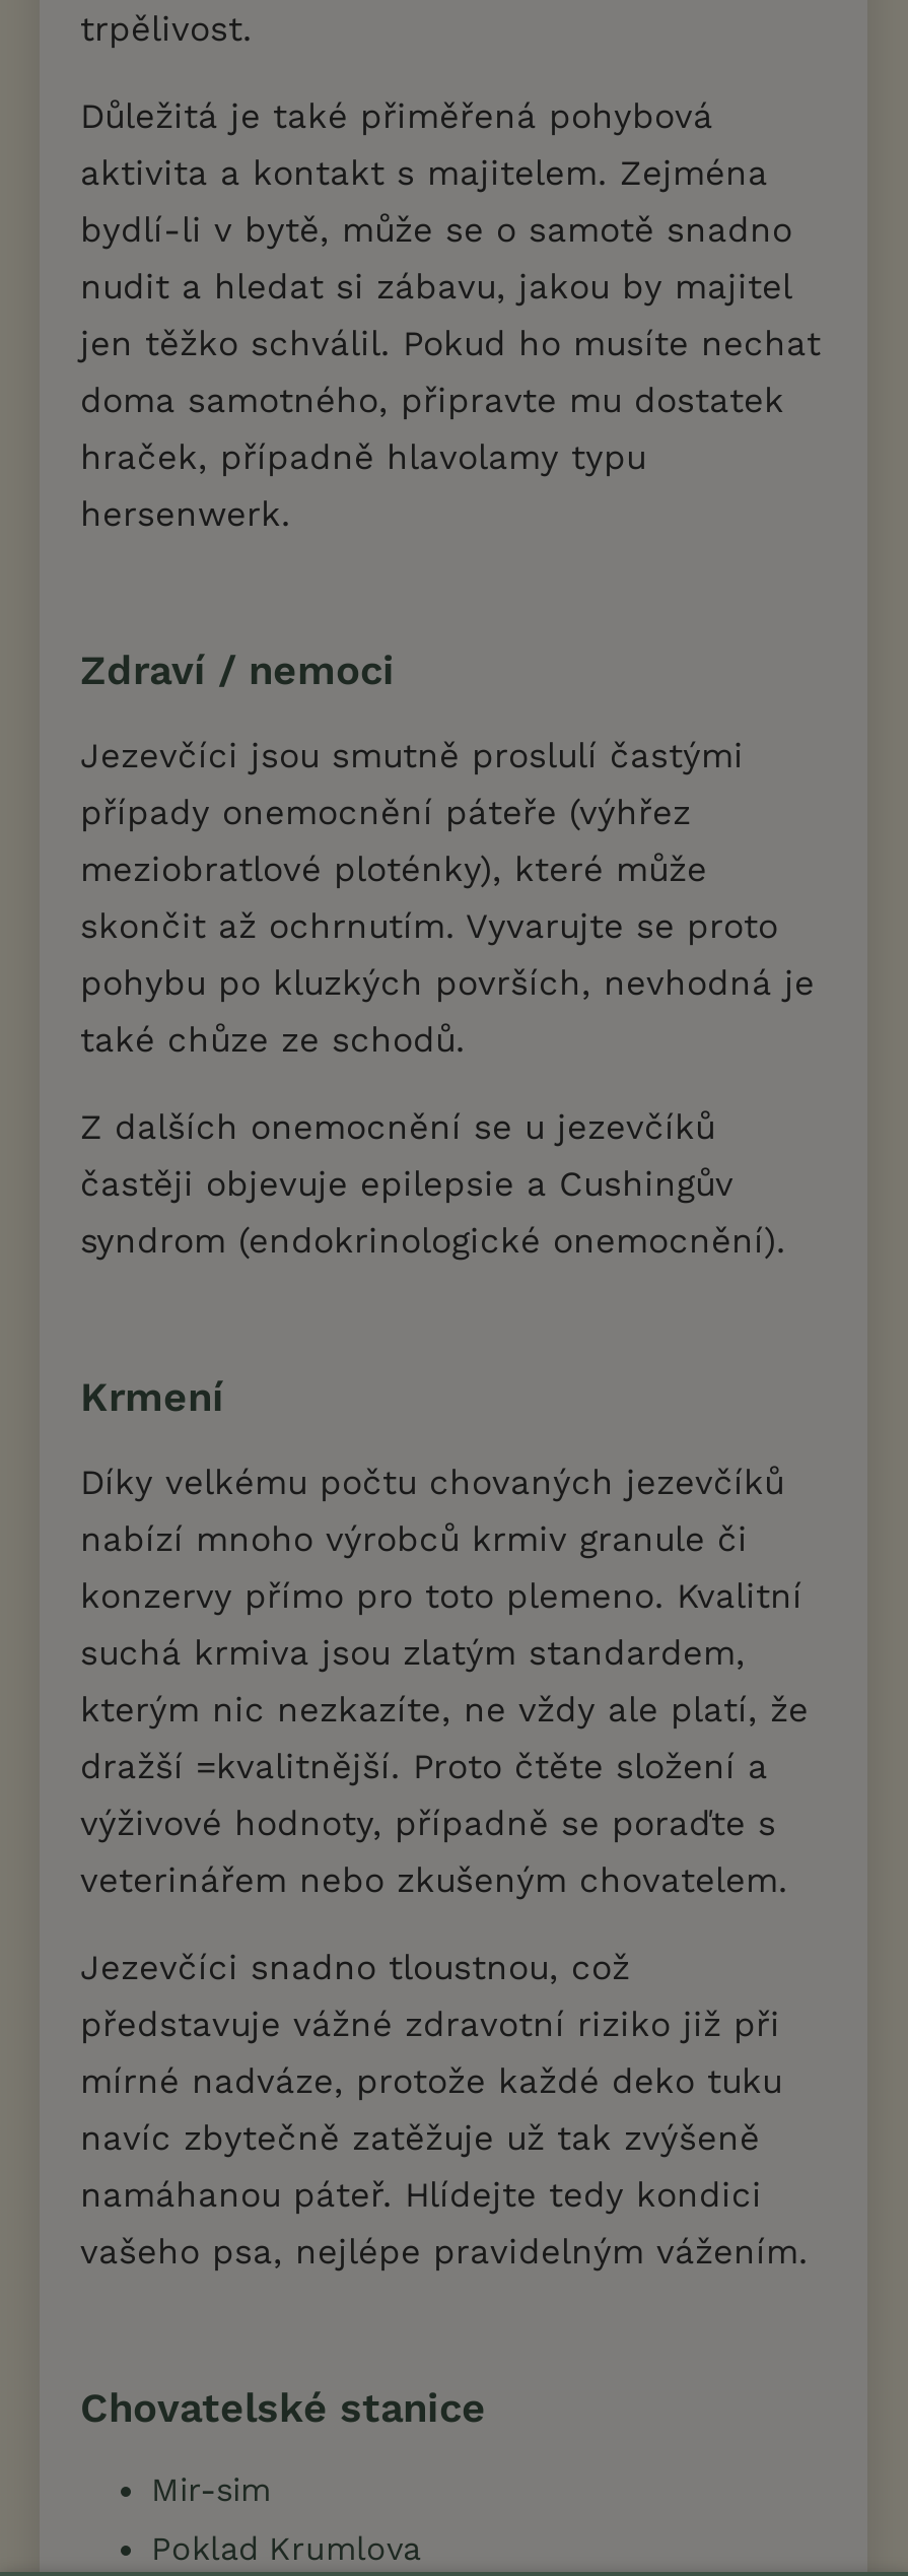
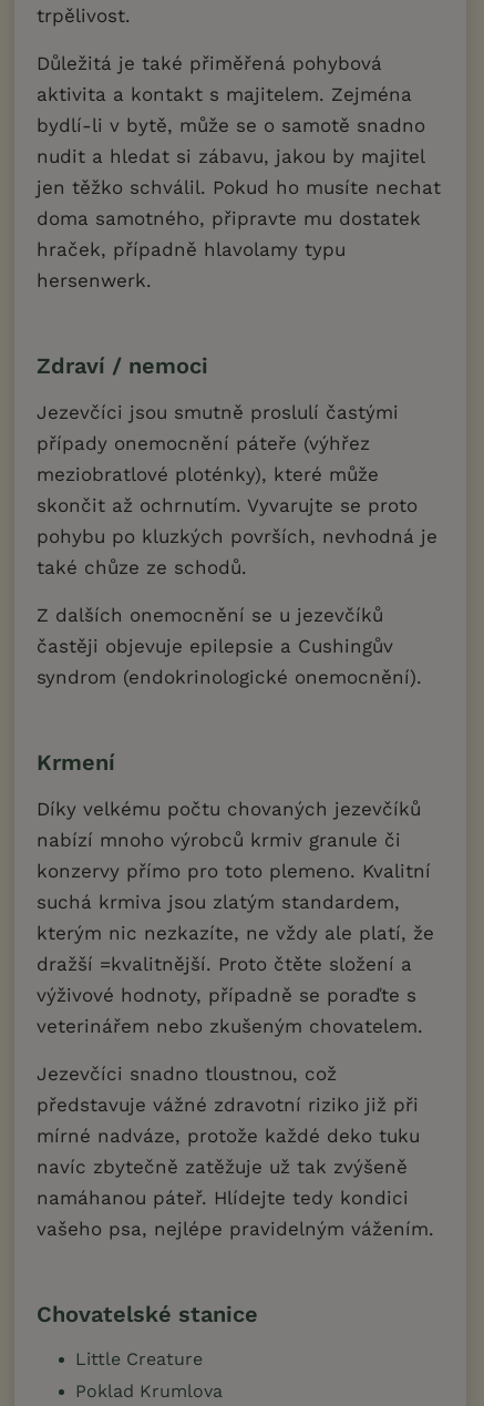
- Mir-sim
+ Little Creature
